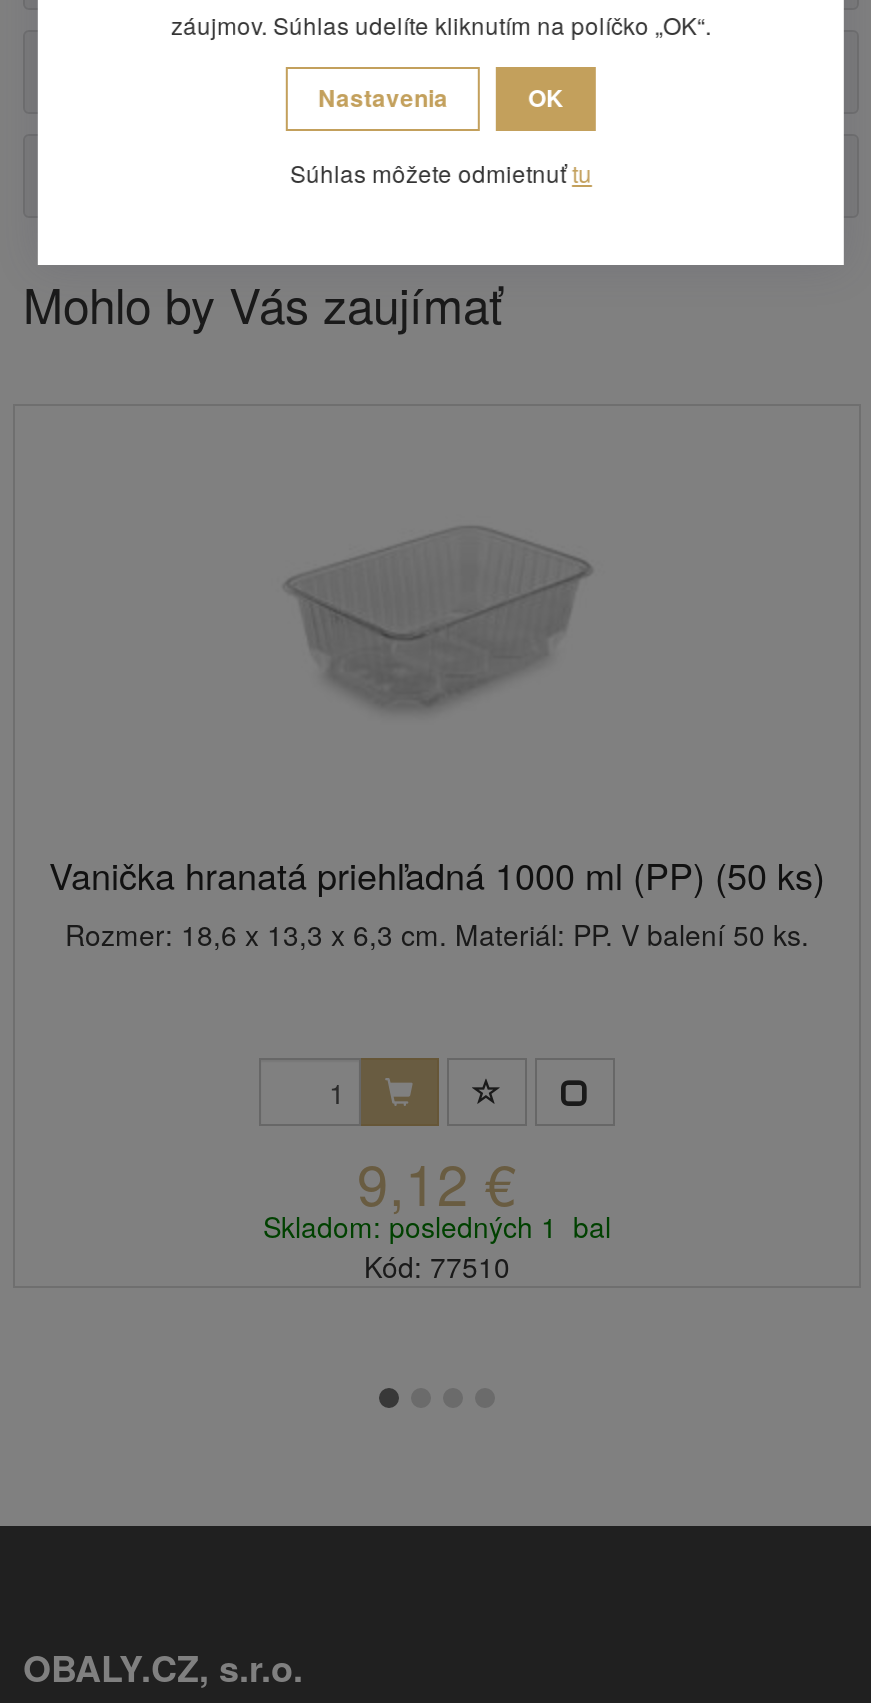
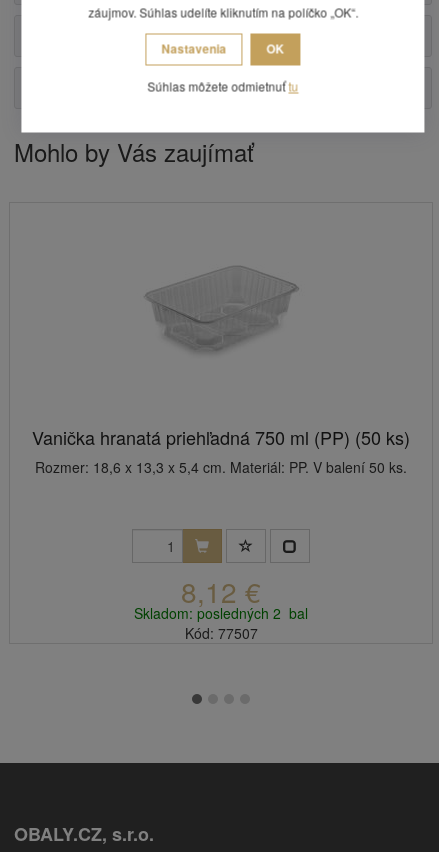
- Vanička hranatá priehľadná 1000 ml (PP) (50 ks)
+ Vanička hranatá priehľadná 750 ml (PP) (50 ks)

- Rozmer: 18,6 x 13,3 x 6,3 cm. Materiál: PP. V balení 50 ks.
+ Rozmer: 18,6 x 13,3 x 5,4 cm. Materiál: PP. V balení 50 ks.

- 9,12 €
+ 8,12 €

- Skladom: posledných 1 bal
+ Skladom: posledných 2 bal

- Kód: 77510
+ Kód: 77507
